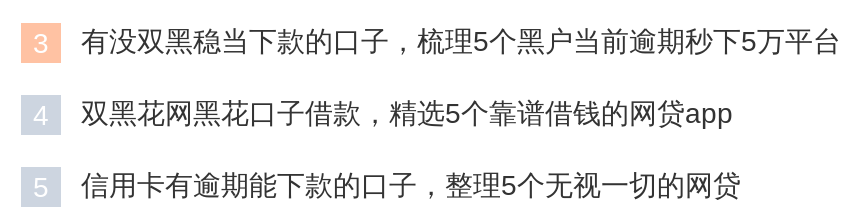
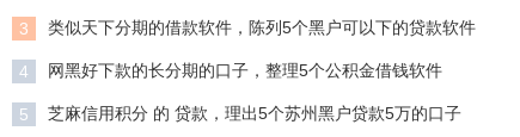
- 有没双黑稳当下款的口子，梳理5个黑户当前逾期秒下5万平台
+ 类似天下分期‌的借款软件，陈列5个黑户可以下的贷款软件

- 双黑花网黑花口子借款，精选5个靠谱借钱的网贷app
+ 网黑好下款的长分期的口子，整理5个公积金借钱软件

- 信用卡有逾期能下款的口子，整理5个无视一切的网贷
+ 芝麻信用积分 的 贷款，理出5个苏州黑户贷款5万的口子
